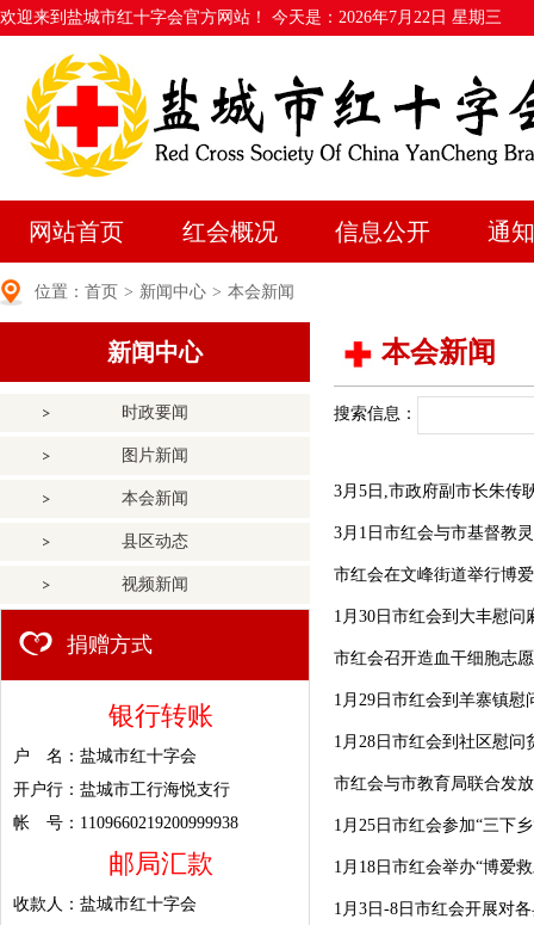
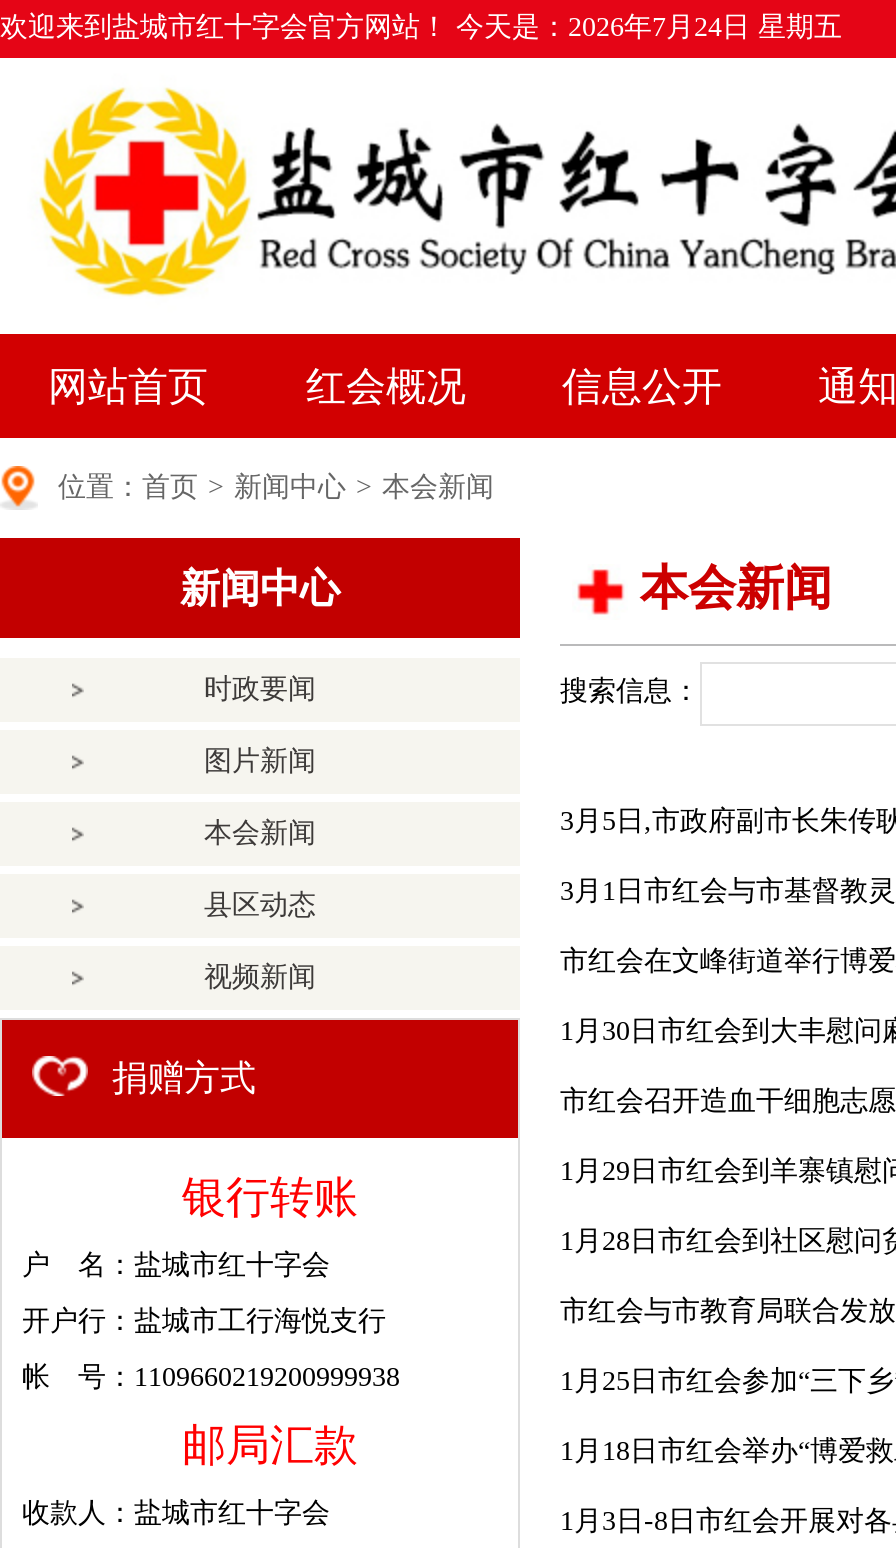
- 欢迎来到盐城市红十字会官方网站！ 今天是：2026年7月22日 星期三
+ 欢迎来到盐城市红十字会官方网站！ 今天是：2026年7月24日 星期五
